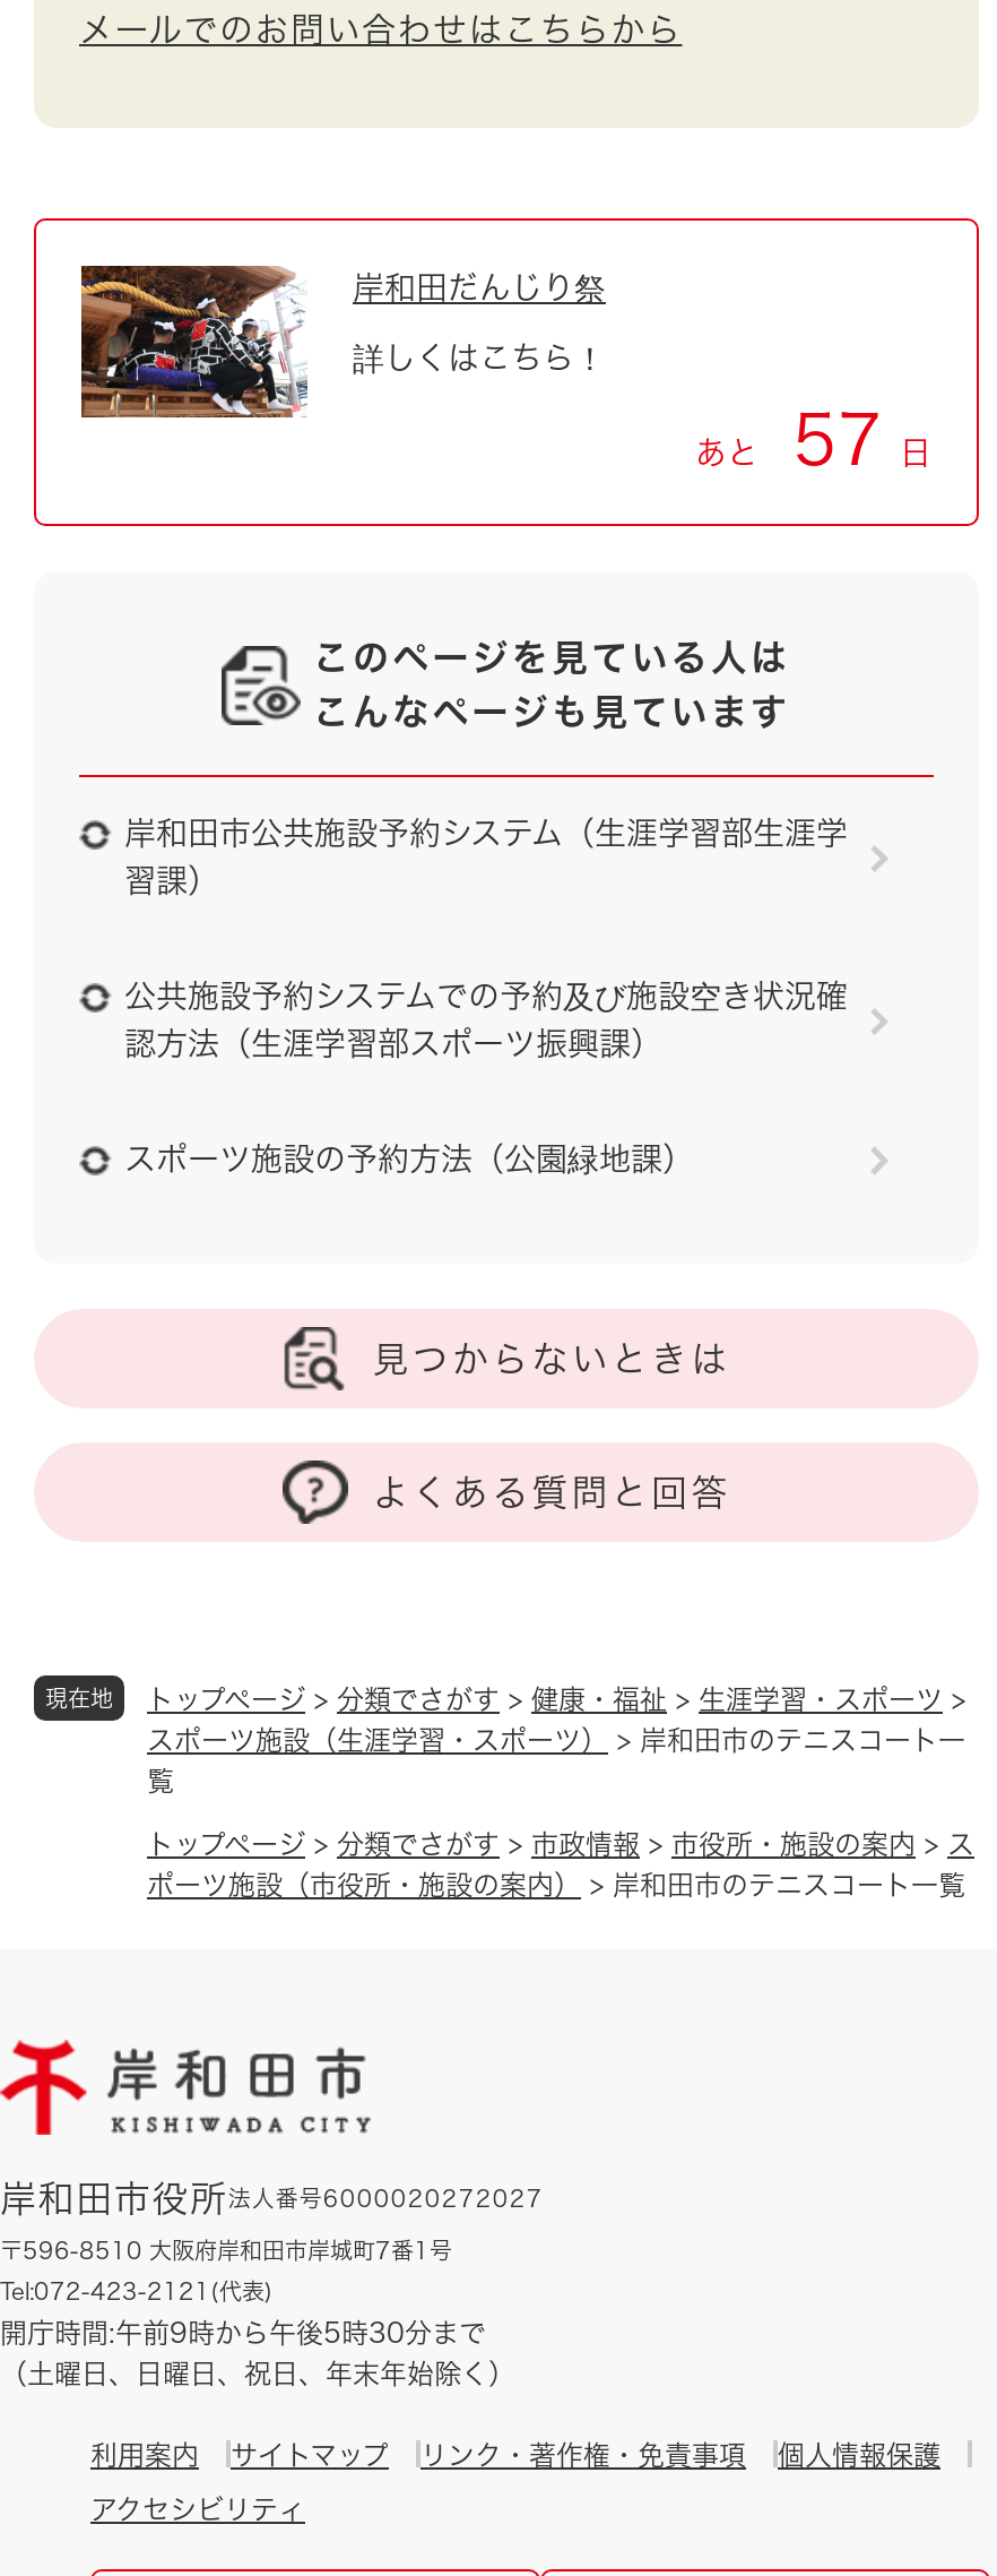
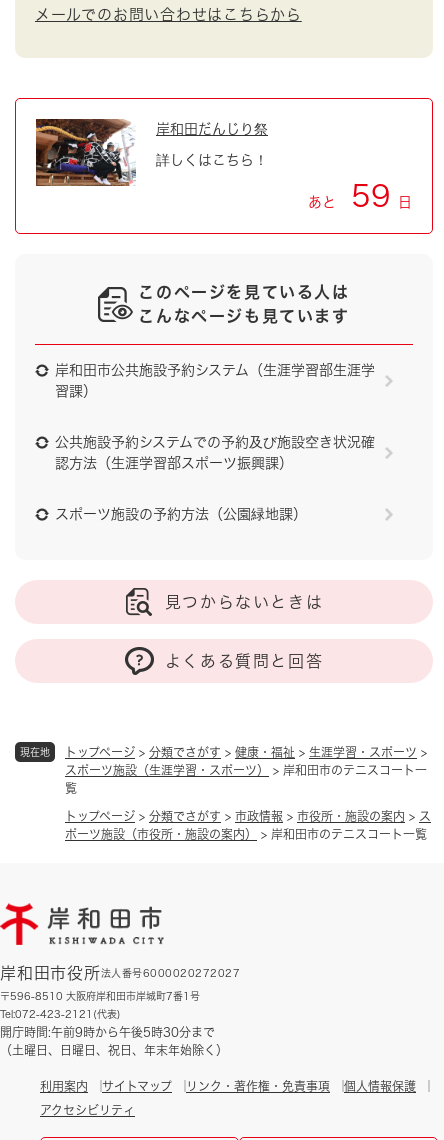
- あと 57 日
+ あと 59 日
